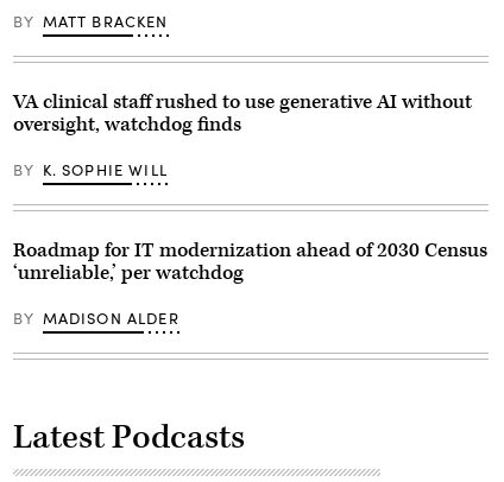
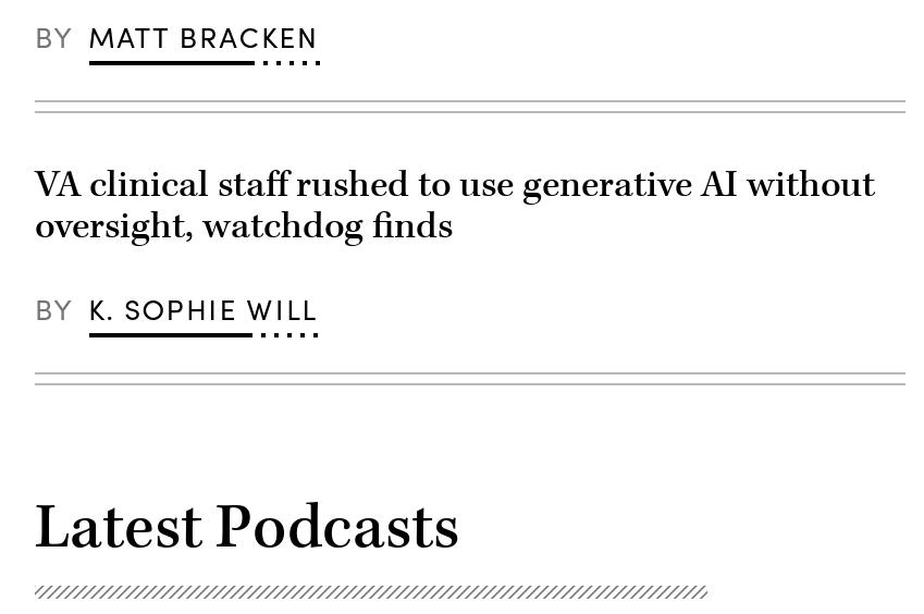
- Roadmap for IT modernization ahead of 2030 Census
- ‘unreliable,’ per watchdog
- BY MADISON ALDER
